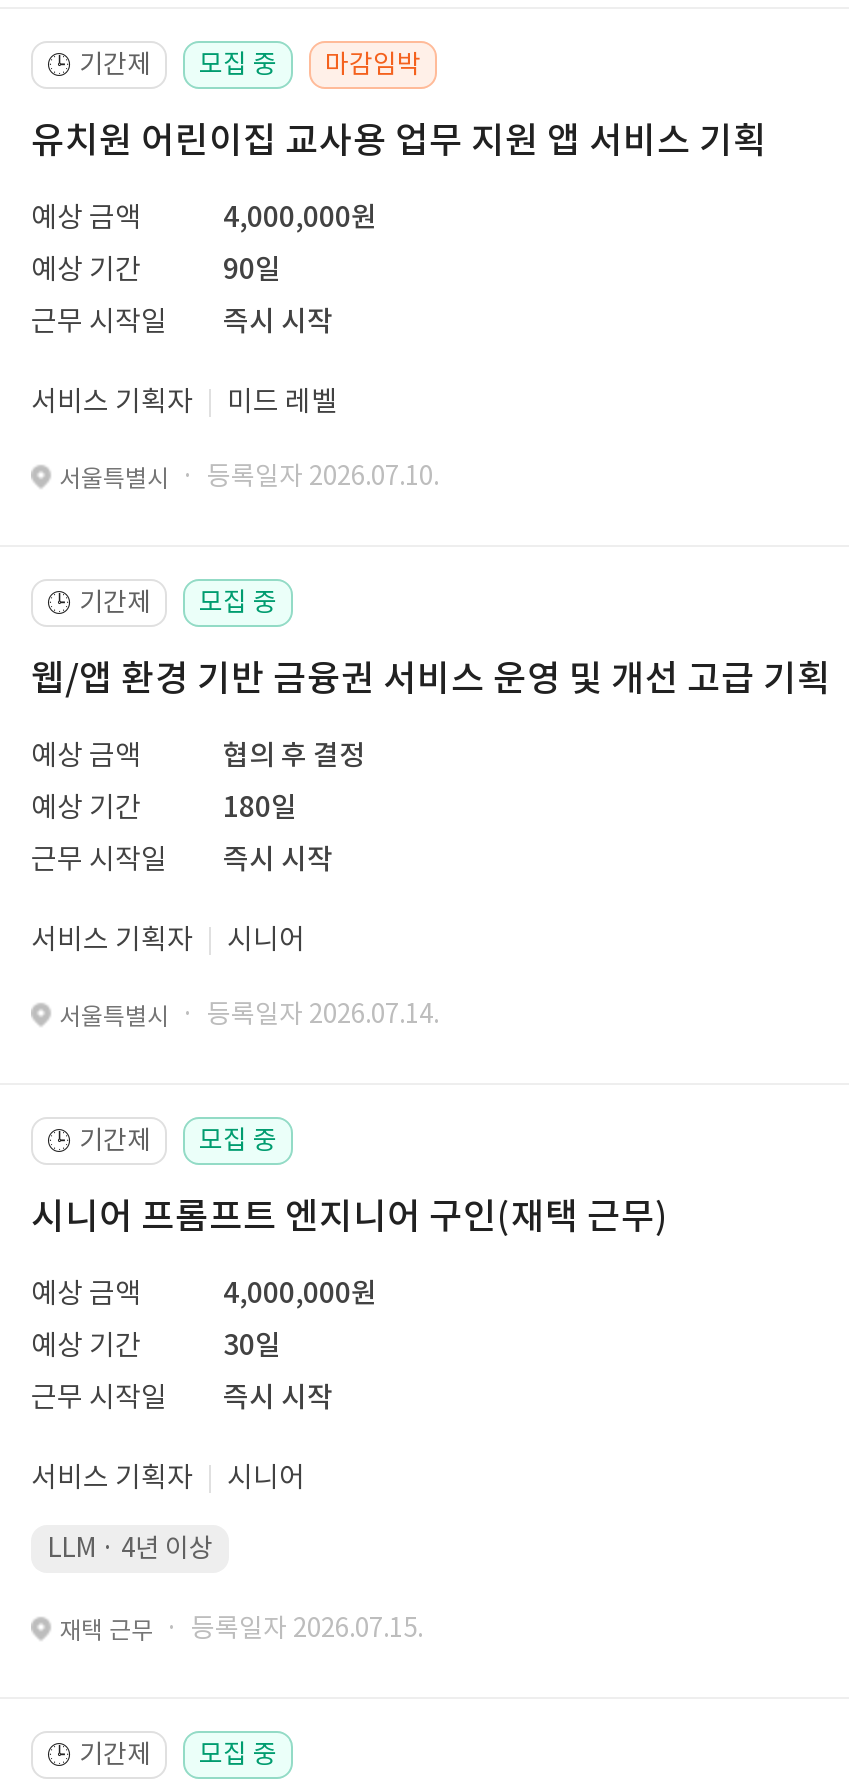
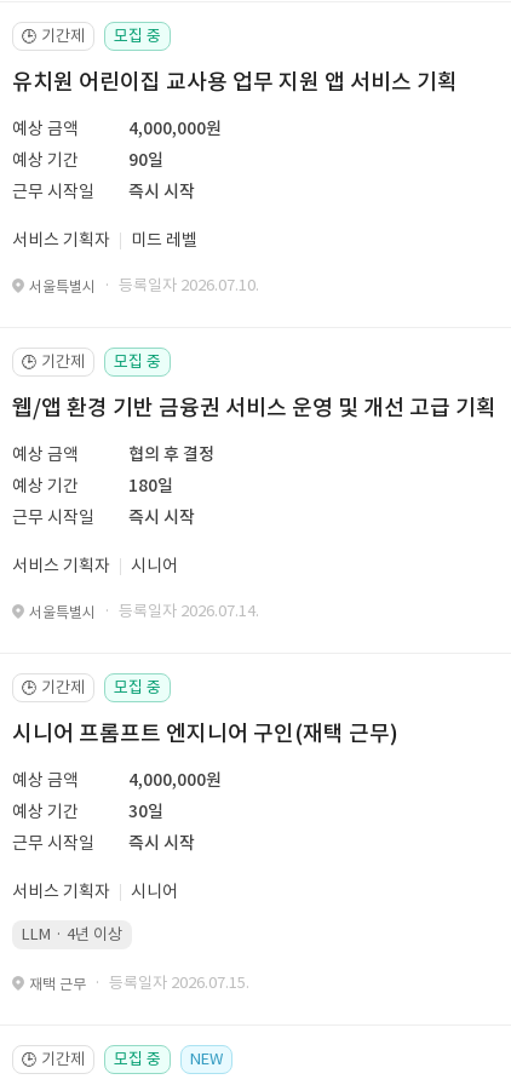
- 마감임박

+ NEW
